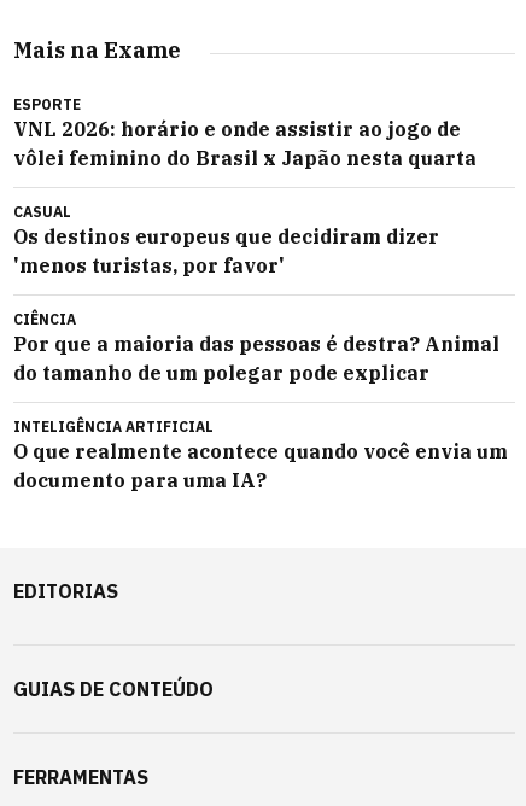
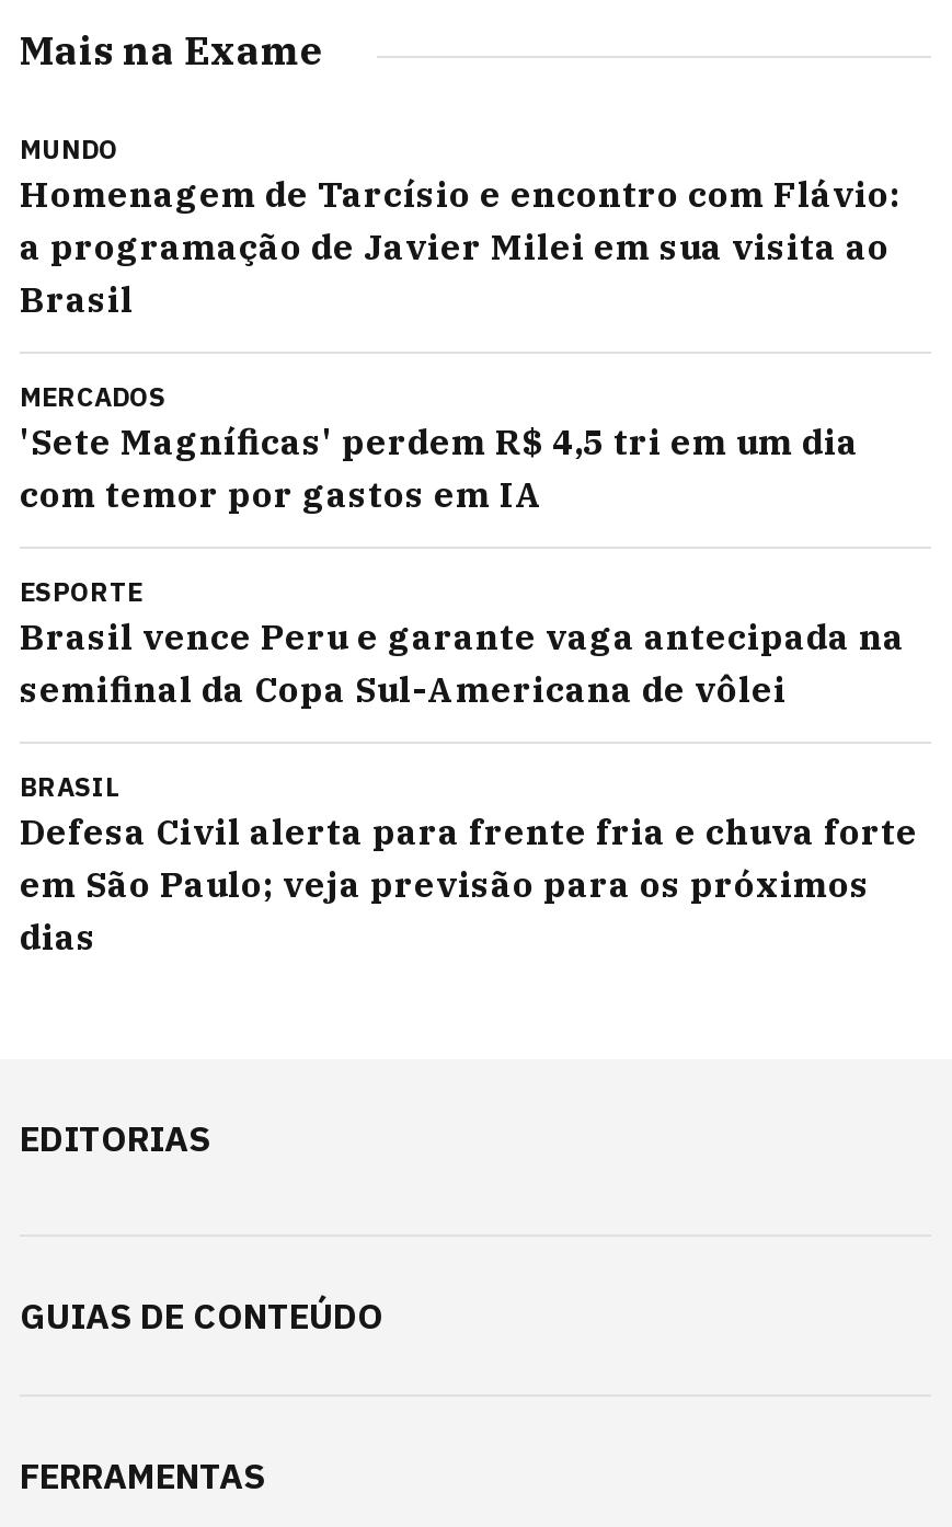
+ MUNDO
+ Homenagem de Tarcísio e encontro com Flávio:
+ a programação de Javier Milei em sua visita ao
+ Brasil
+ MERCADOS
+ 'Sete Magníficas' perdem R$ 4,5 tri em um dia
+ com temor por gastos em IA

moved down: ESPORTE

- VNL 2026: horário e onde assistir ao jogo de
- vôlei feminino do Brasil x Japão nesta quarta
- CASUAL
- Os destinos europeus que decidiram dizer
- 'menos turistas, por favor'
- CIÊNCIA
- Por que a maioria das pessoas é destra? Animal
- do tamanho de um polegar pode explicar
- INTELIGÊNCIA ARTIFICIAL
- O que realmente acontece quando você envia um
- documento para uma IA?
+ Brasil vence Peru e garante vaga antecipada na
+ semifinal da Copa Sul-Americana de vôlei
+ BRASIL
+ Defesa Civil alerta para frente fria e chuva forte
+ em São Paulo; veja previsão para os próximos
+ dias
